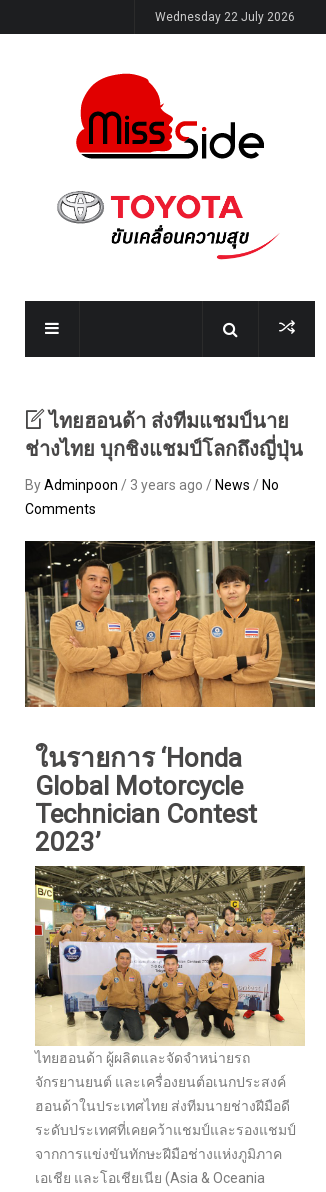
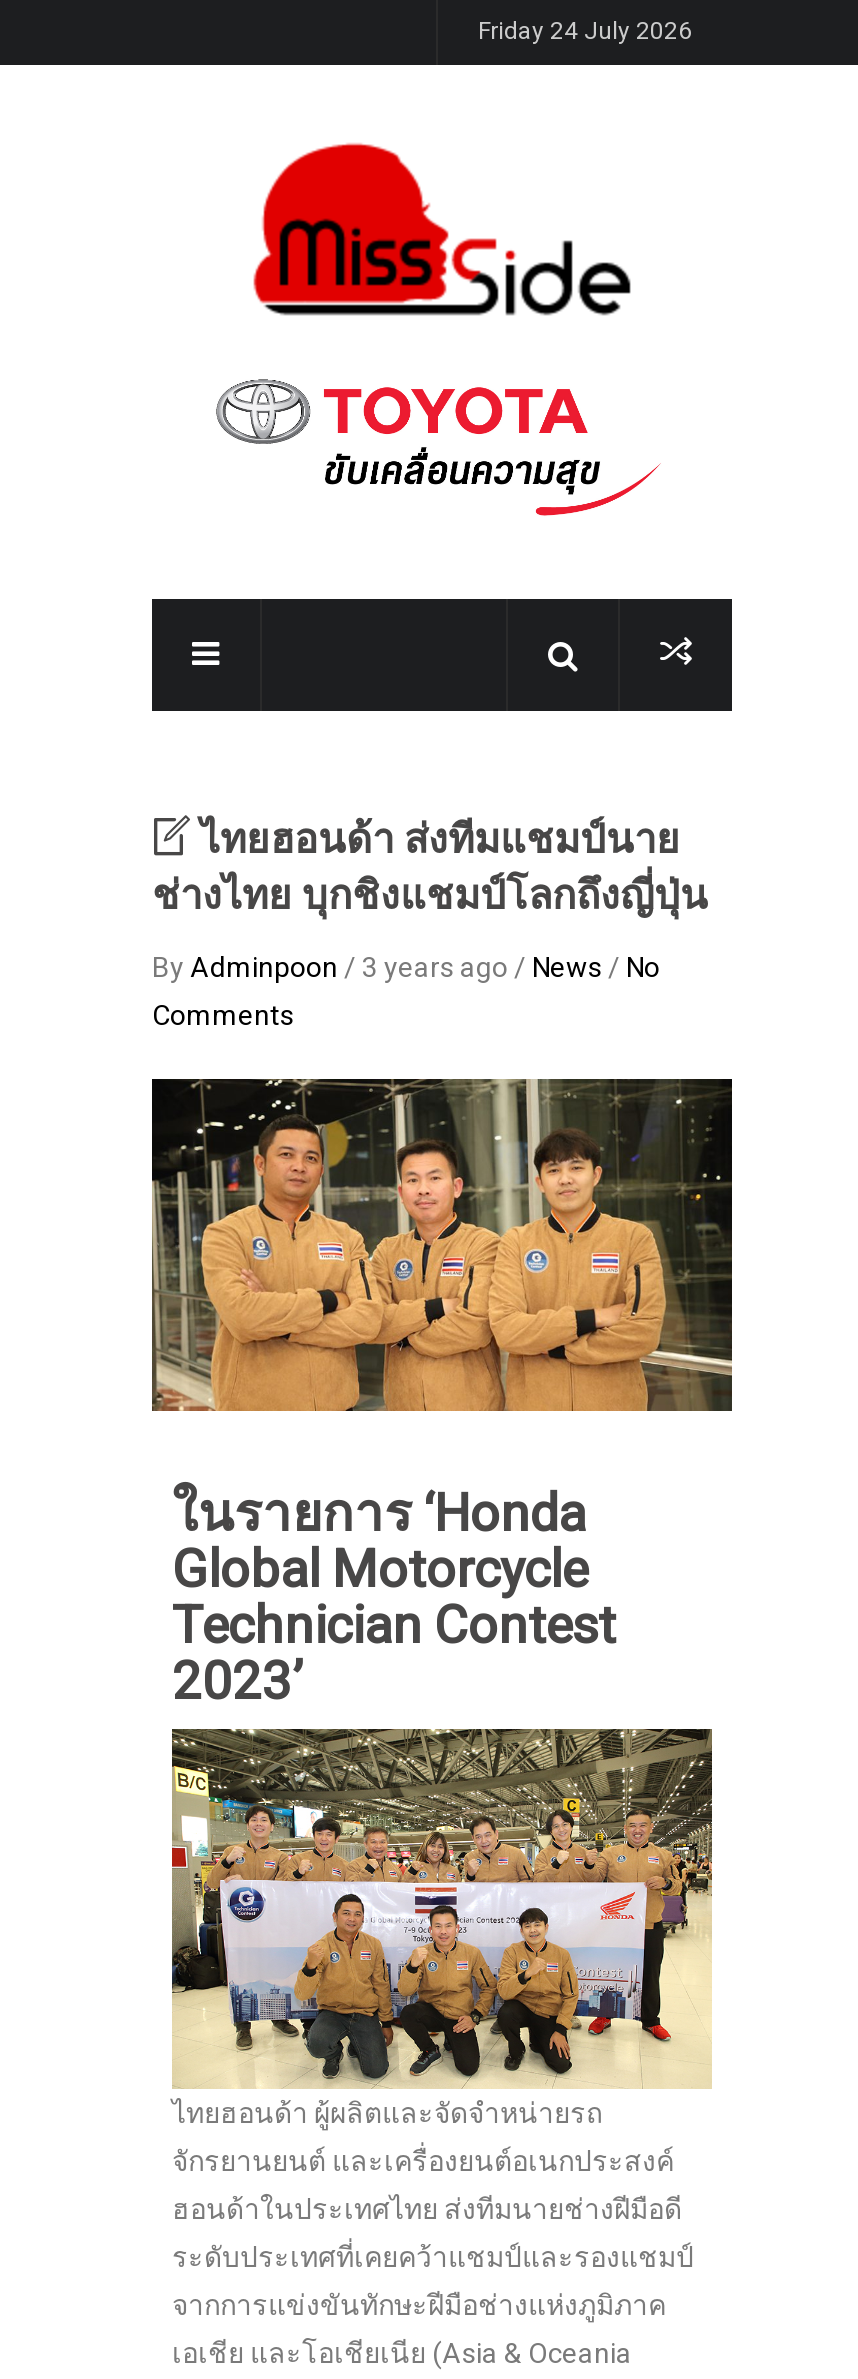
- Wednesday 22 July 2026
+ Friday 24 July 2026
